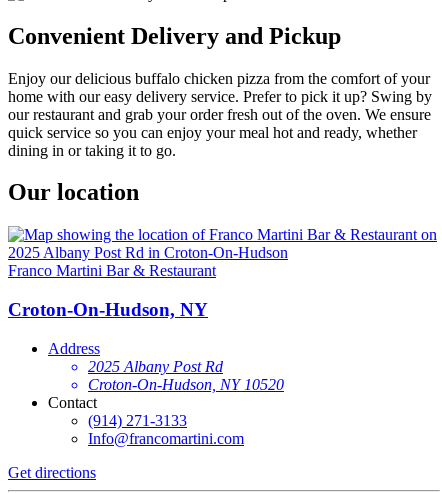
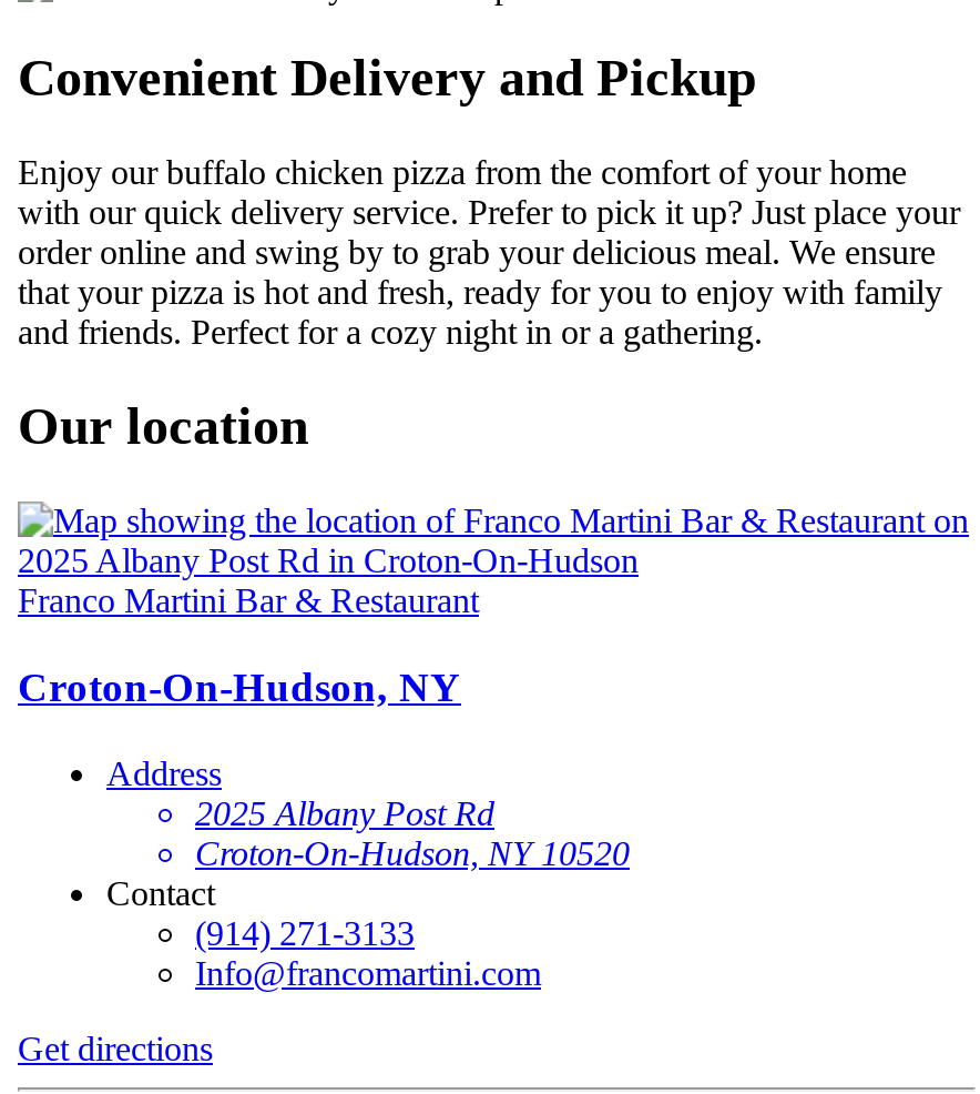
- Enjoy our delicious buffalo chicken pizza from the comfort of your
- home with our easy delivery service. Prefer to pick it up? Swing by
- our restaurant and grab your order fresh out of the oven. We ensure
- quick service so you can enjoy your meal hot and ready, whether
- dining in or taking it to go.
+ Enjoy our buffalo chicken pizza from the comfort of your home
+ with our quick delivery service. Prefer to pick it up? Just place your
+ order online and swing by to grab your delicious meal. We ensure
+ that your pizza is hot and fresh, ready for you to enjoy with family
+ and friends. Perfect for a cozy night in or a gathering.
